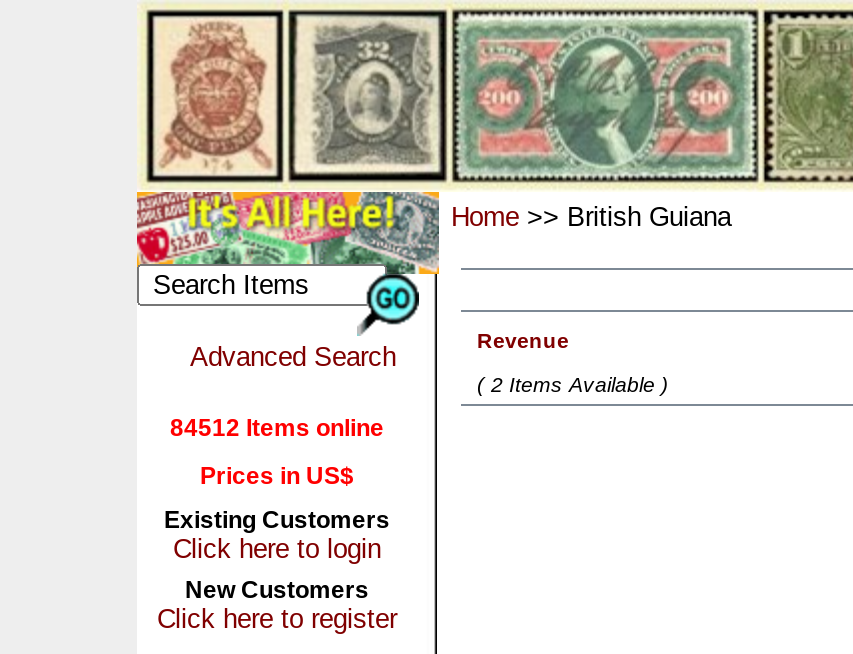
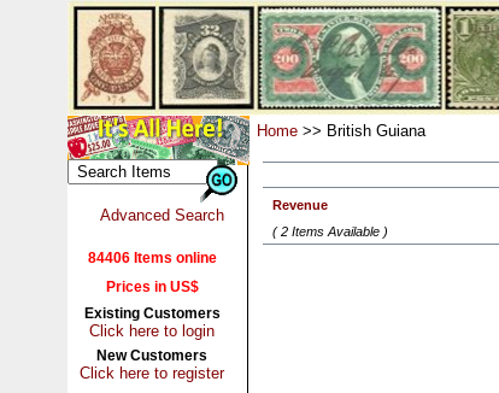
- 84512 Items online
+ 84406 Items online
